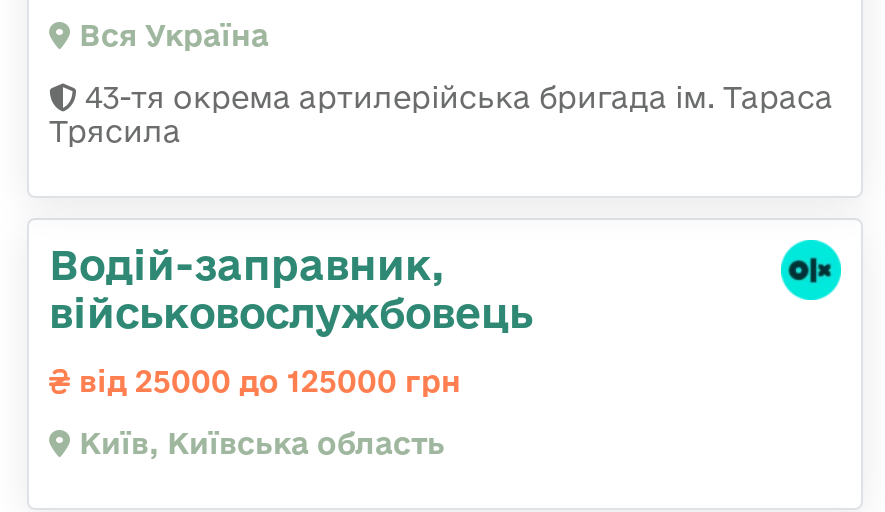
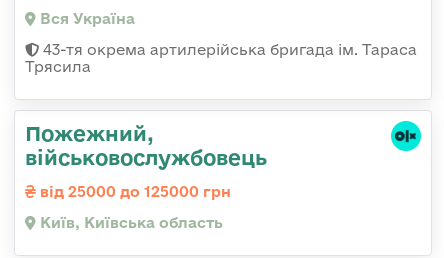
- Водій-заправник,
+ Пожежний,
